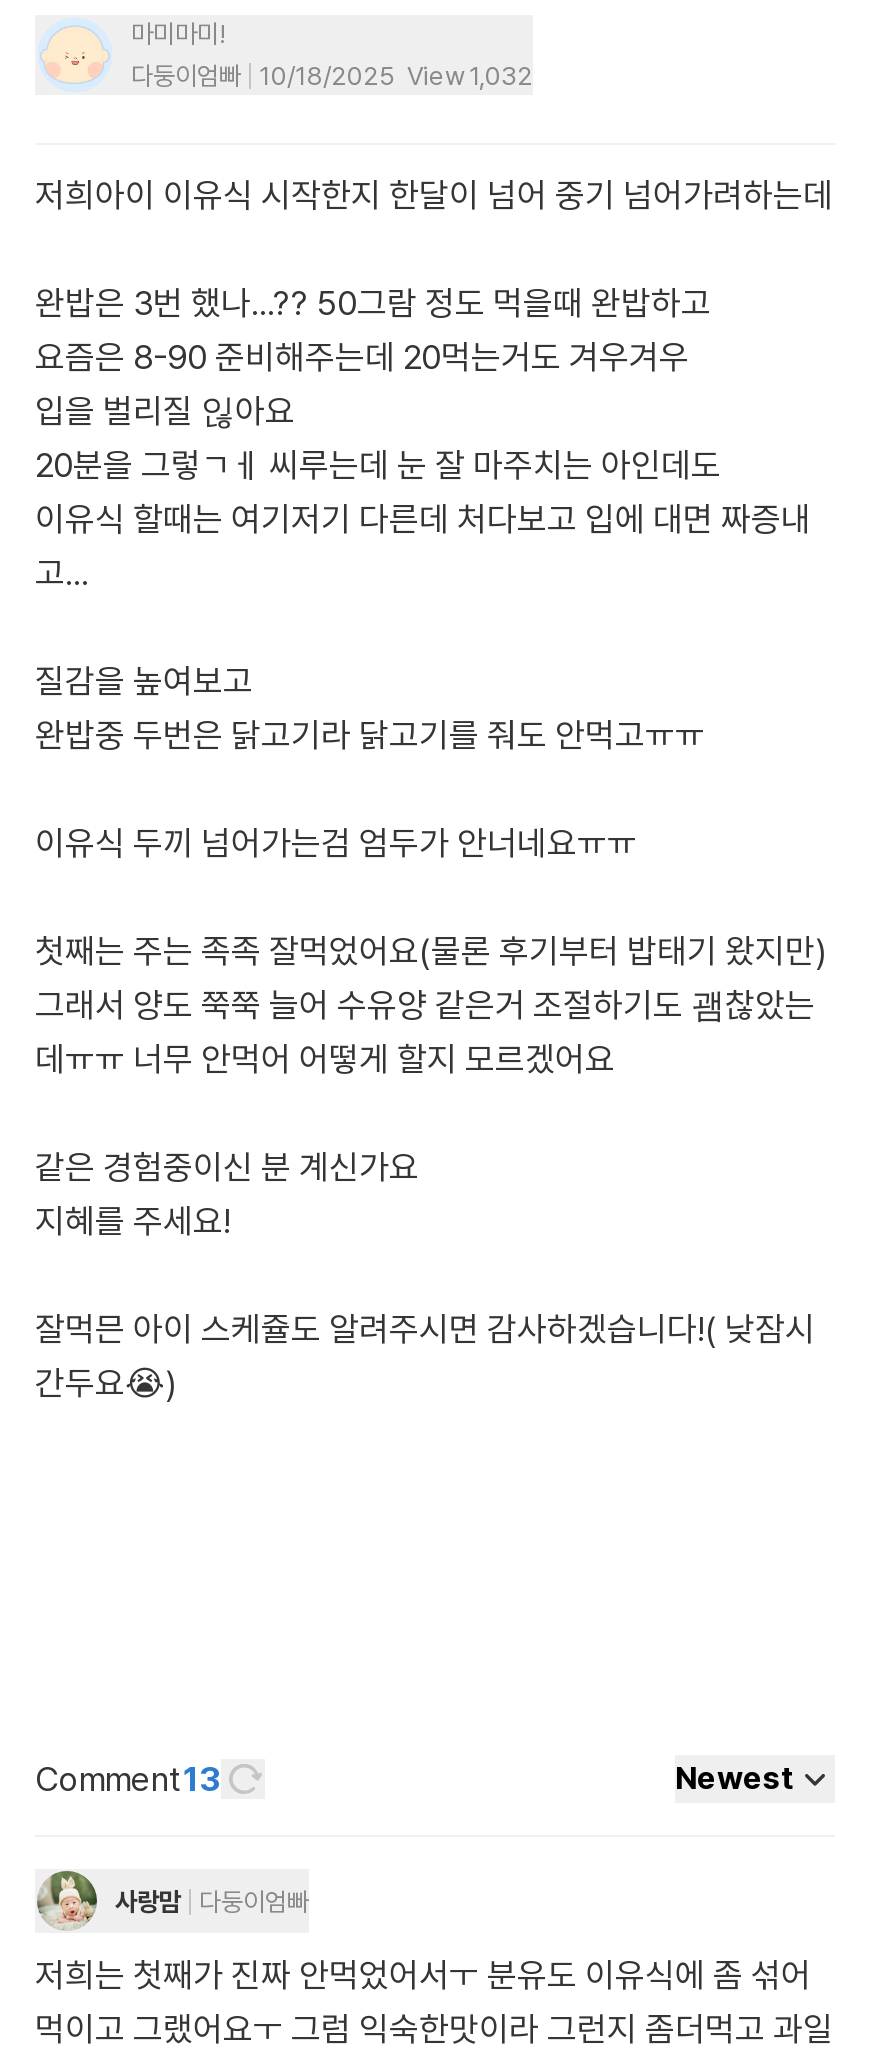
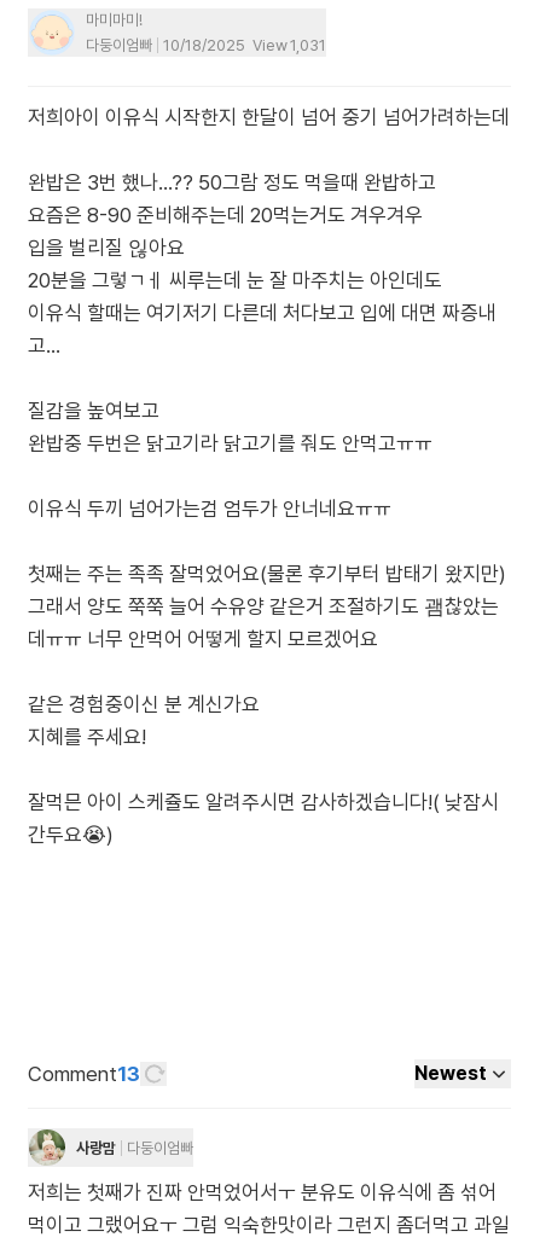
- 다둥이엄빠 10/18/2025 View 1,032
+ 다둥이엄빠 10/18/2025 View 1,031
